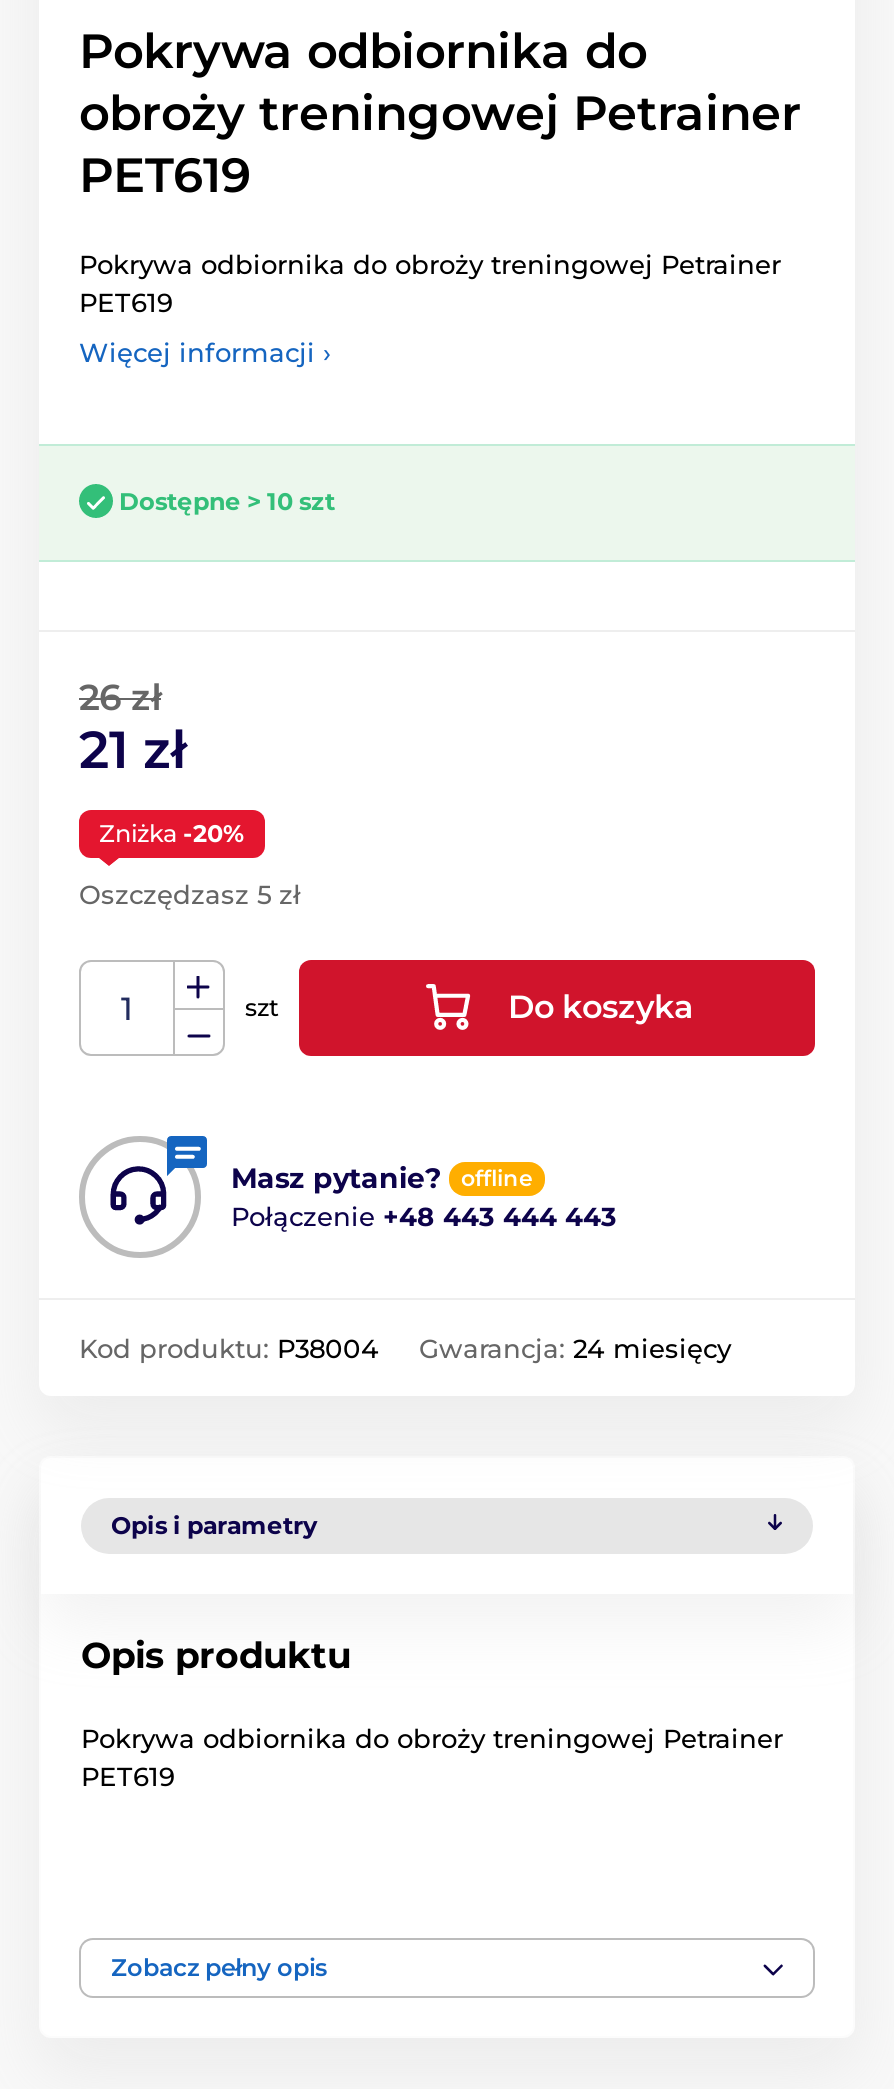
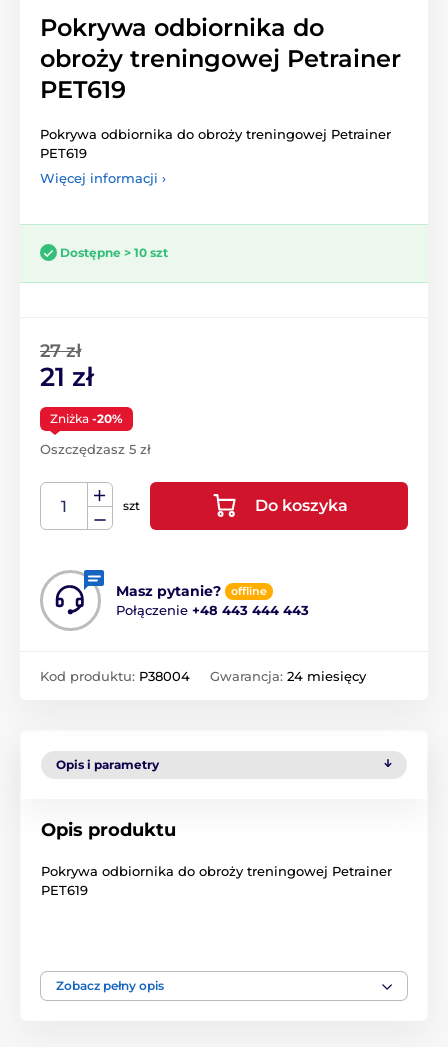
- 26 zł
+ 27 zł
